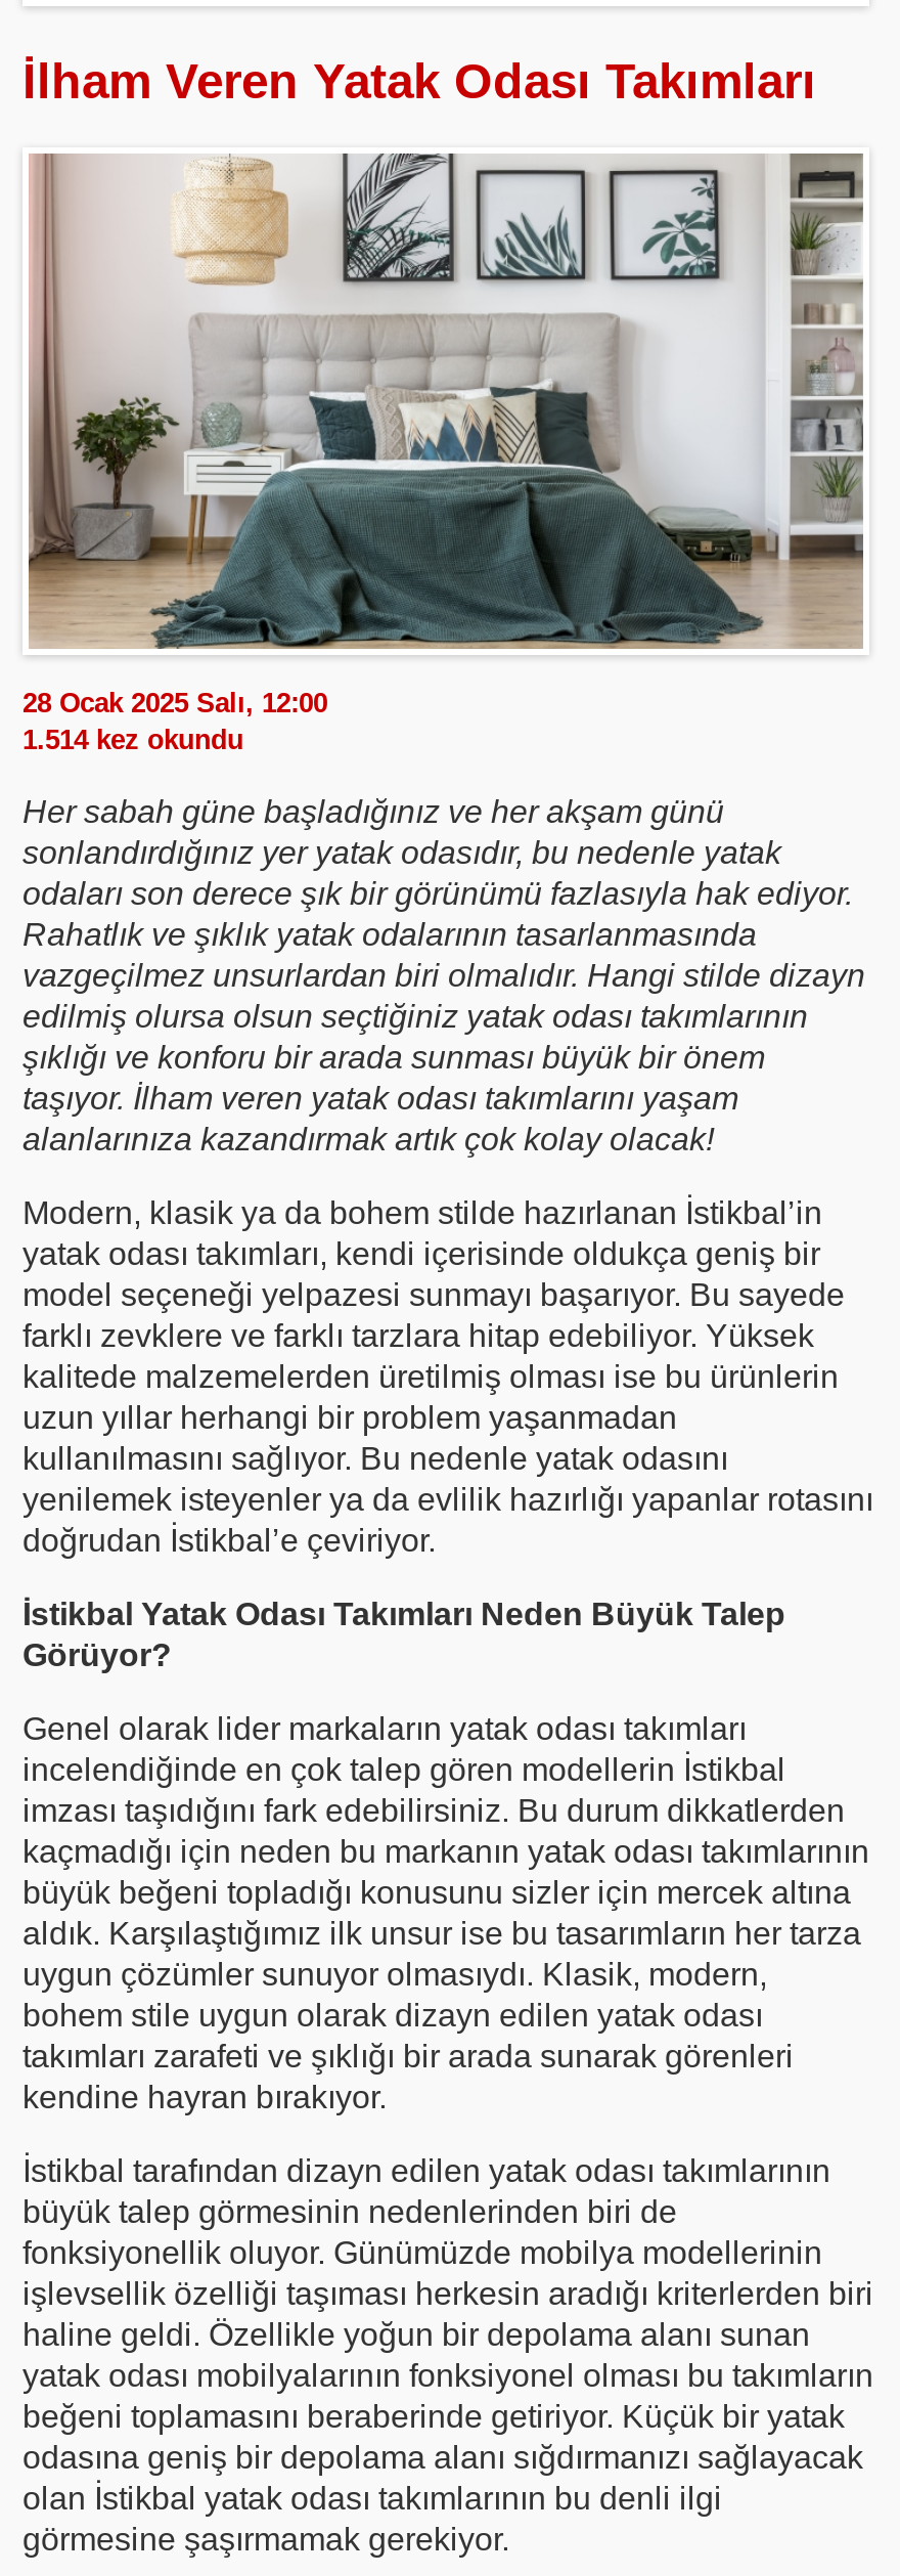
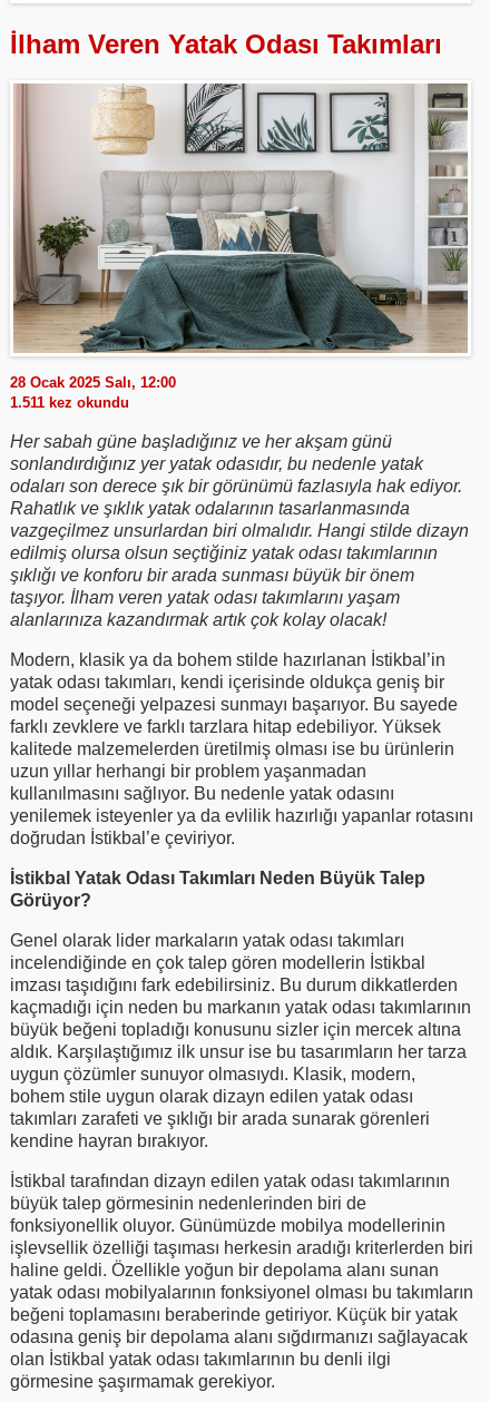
- 1.514 kez okundu
+ 1.511 kez okundu
